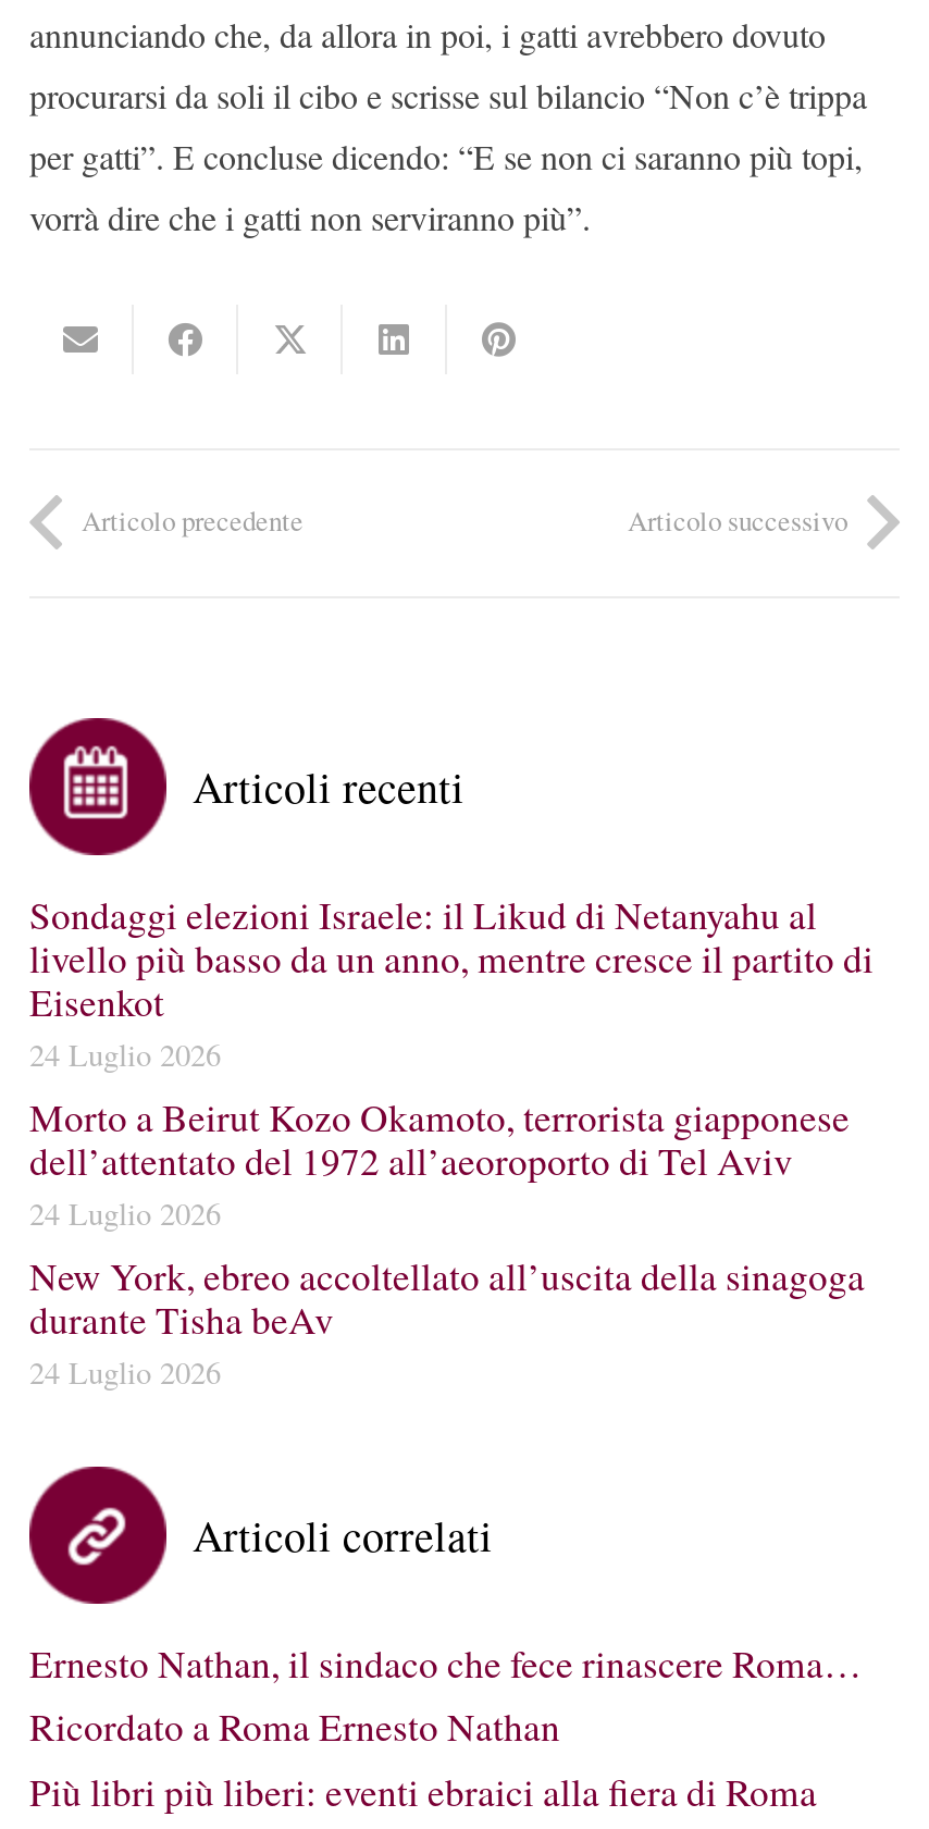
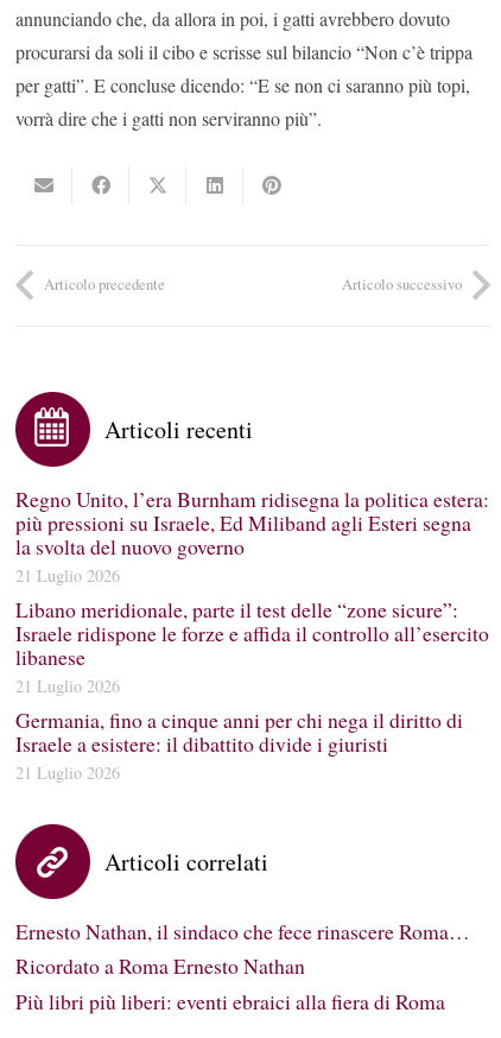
- Sondaggi elezioni Israele: il Likud di Netanyahu al
- livello più basso da un anno, mentre cresce il partito di
- Eisenkot
- 24 Luglio 2026
- Morto a Beirut Kozo Okamoto, terrorista giapponese
- dell’attentato del 1972 all’aeoroporto di Tel Aviv
- 24 Luglio 2026
- New York, ebreo accoltellato all’uscita della sinagoga
- durante Tisha beAv
- 24 Luglio 2026
+ Regno Unito, l’era Burnham ridisegna la politica estera:
+ più pressioni su Israele, Ed Miliband agli Esteri segna
+ la svolta del nuovo governo
+ 21 Luglio 2026
+ Libano meridionale, parte il test delle “zone sicure”:
+ Israele ridispone le forze e affida il controllo all’esercito
+ libanese
+ 21 Luglio 2026
+ Germania, fino a cinque anni per chi nega il diritto di
+ Israele a esistere: il dibattito divide i giuristi
+ 21 Luglio 2026
